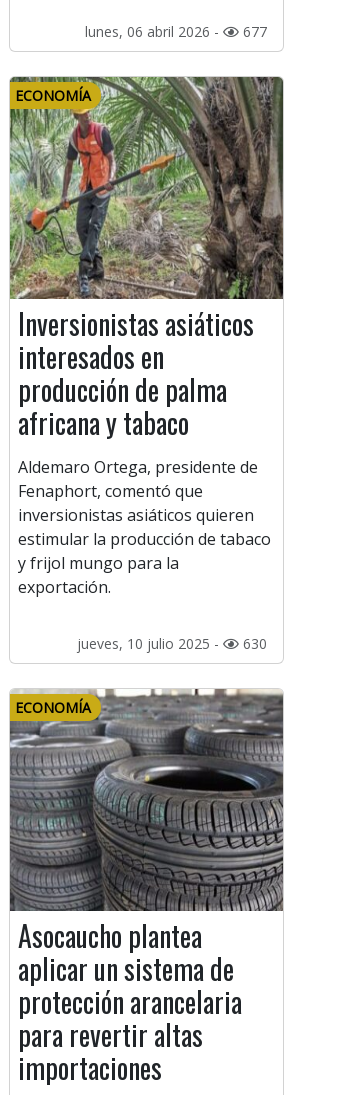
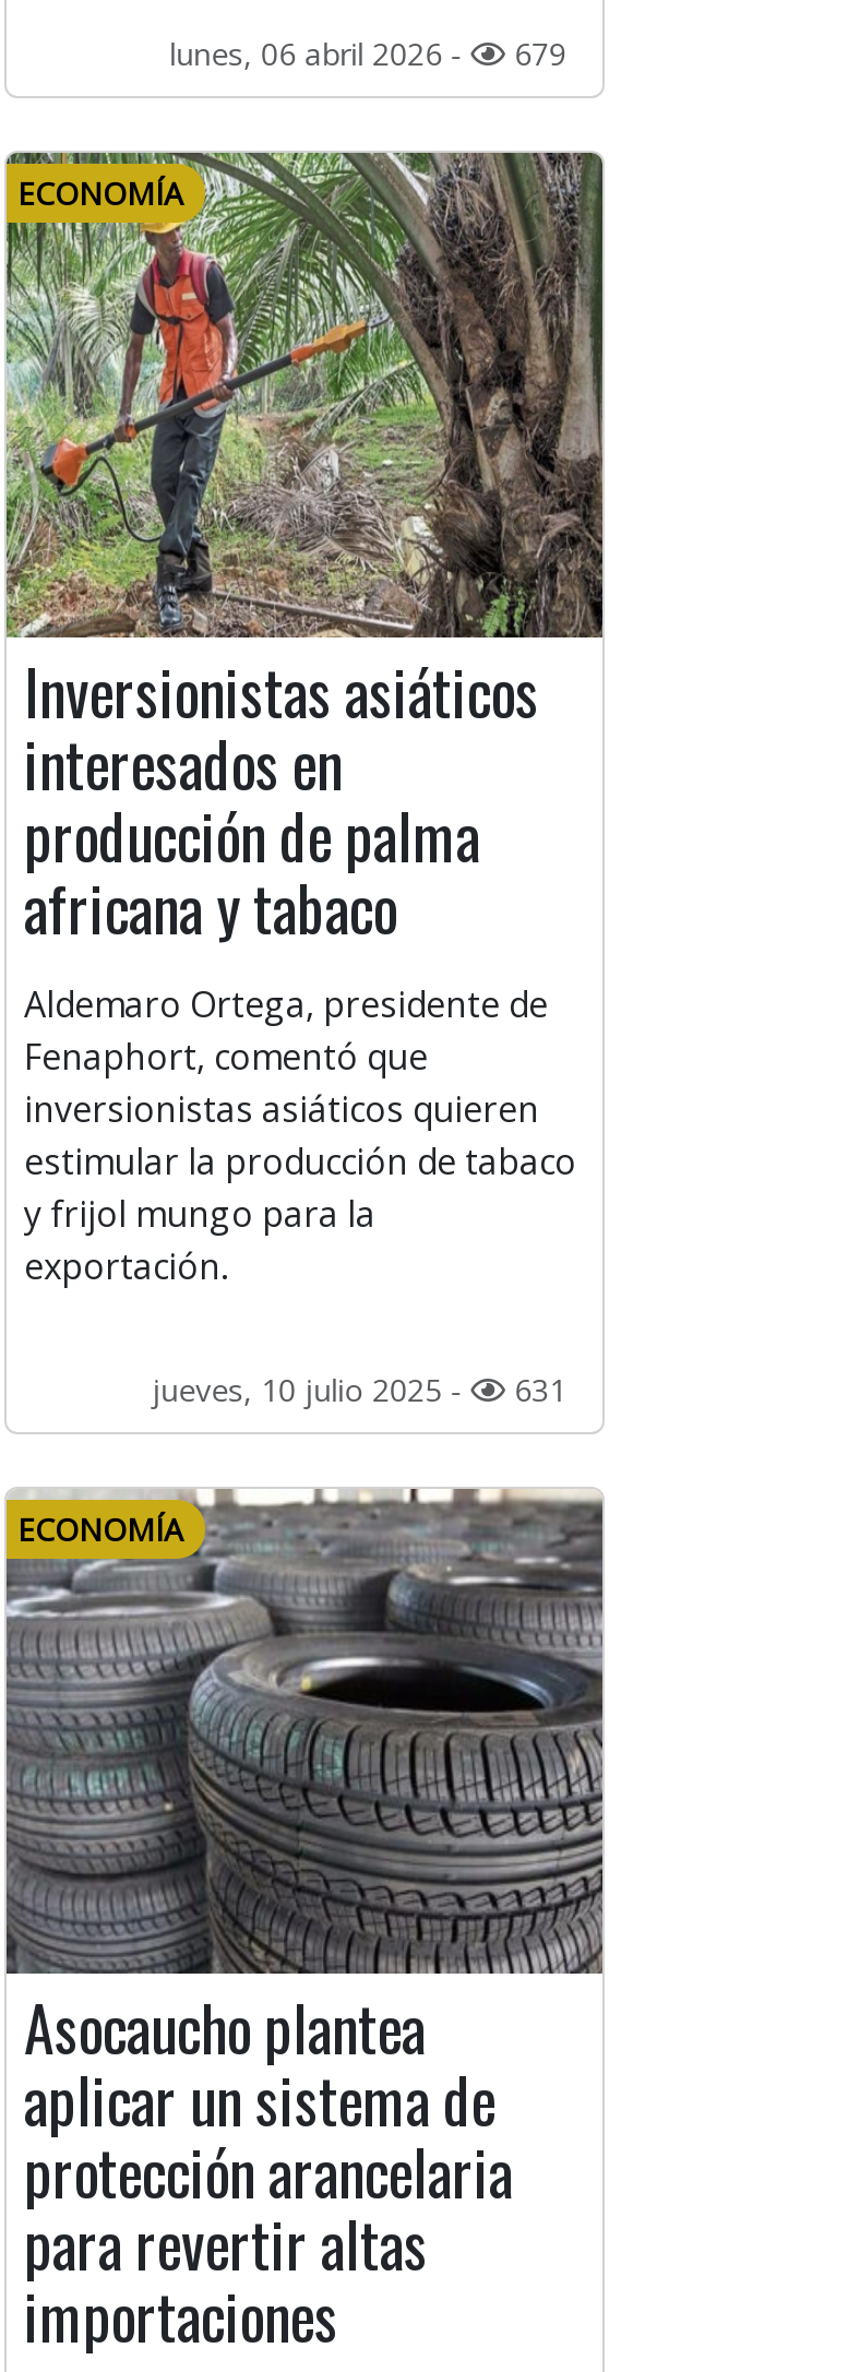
- lunes, 06 abril 2026 - 677
+ lunes, 06 abril 2026 - 679

- jueves, 10 julio 2025 - 630
+ jueves, 10 julio 2025 - 631
